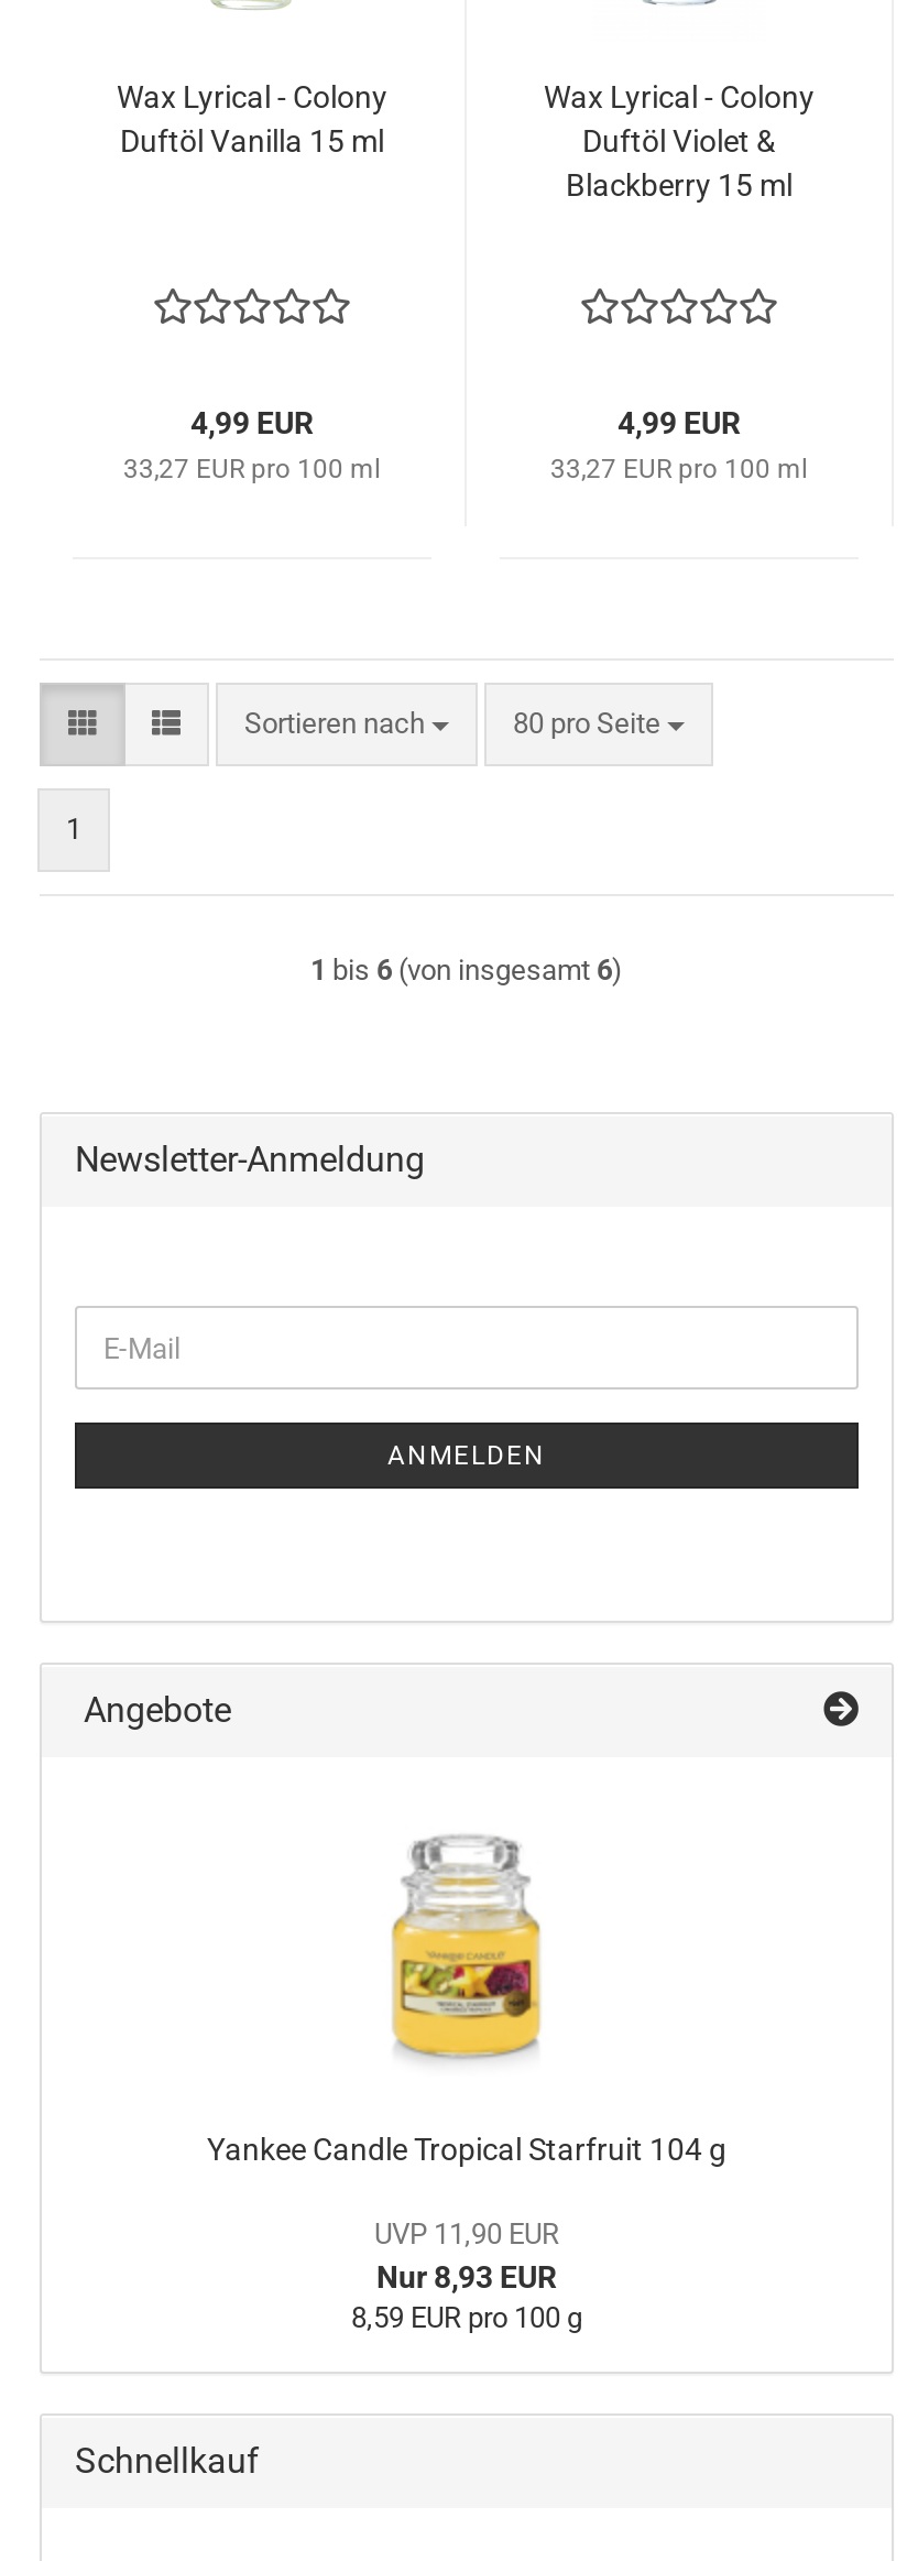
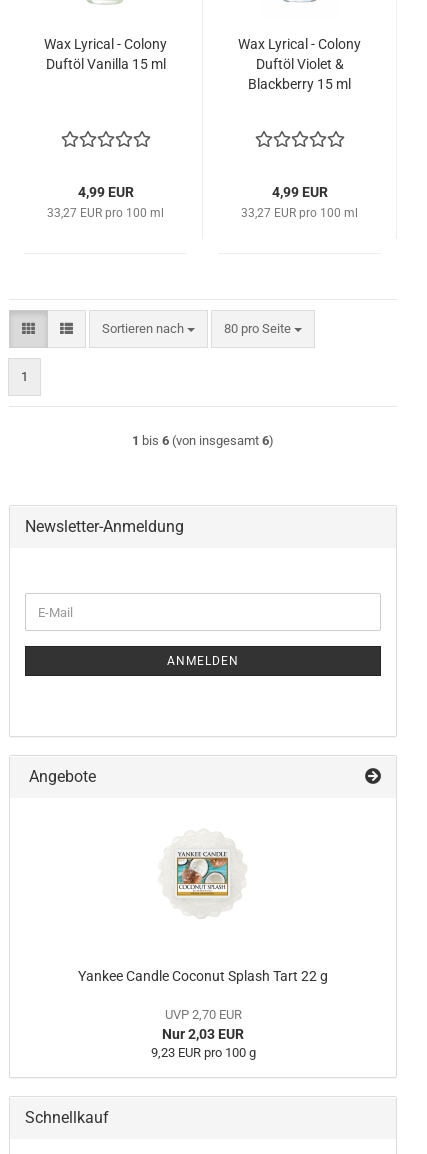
- [image]
- Yankee Candle Tropical Starfruit 104 g
+ [image]
+ Yankee Candle Coconut Splash Tart 22 g

- UVP 11,90 EUR
- Nur 8,93 EUR
- 8,59 EUR pro 100 g
+ UVP 2,70 EUR
+ Nur 2,03 EUR
+ 9,23 EUR pro 100 g
